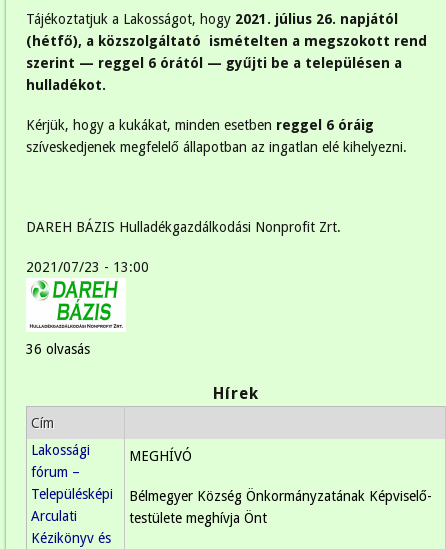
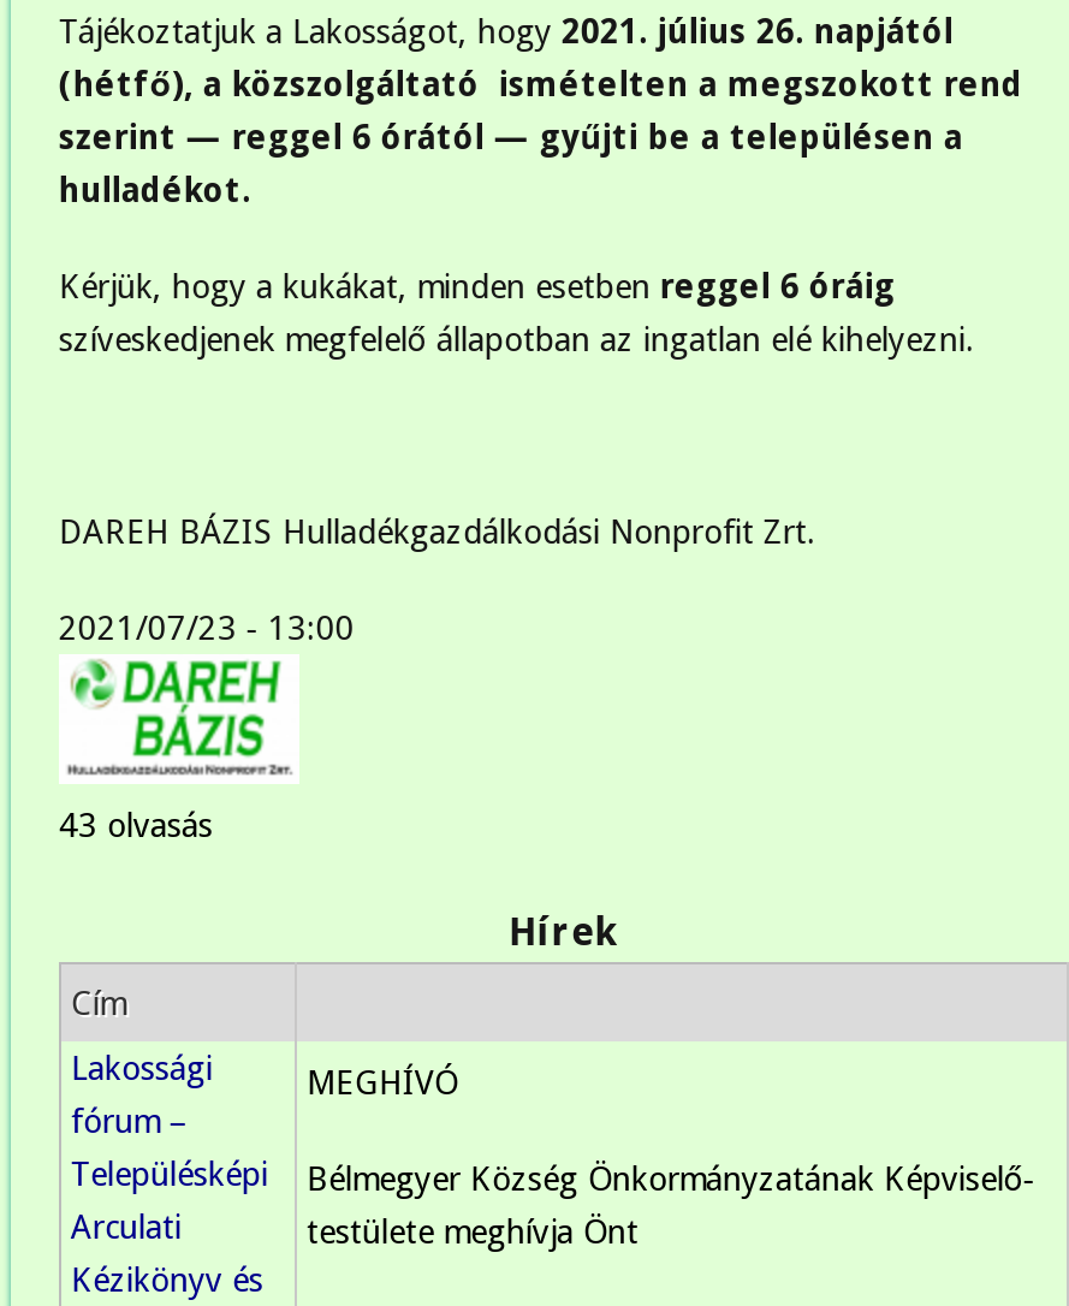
- 36 olvasás
+ 43 olvasás
